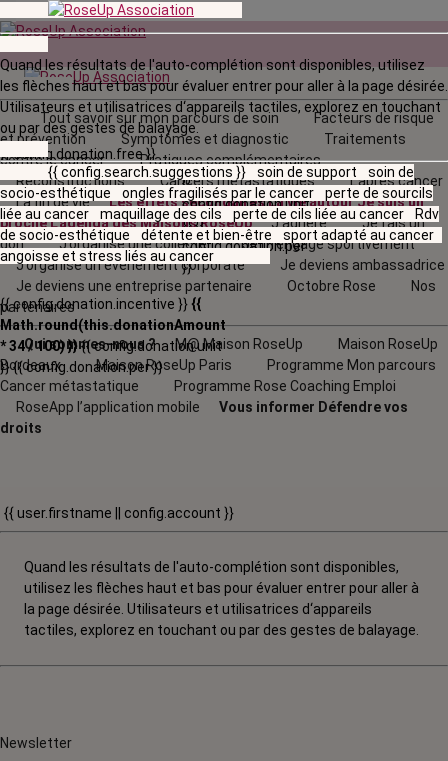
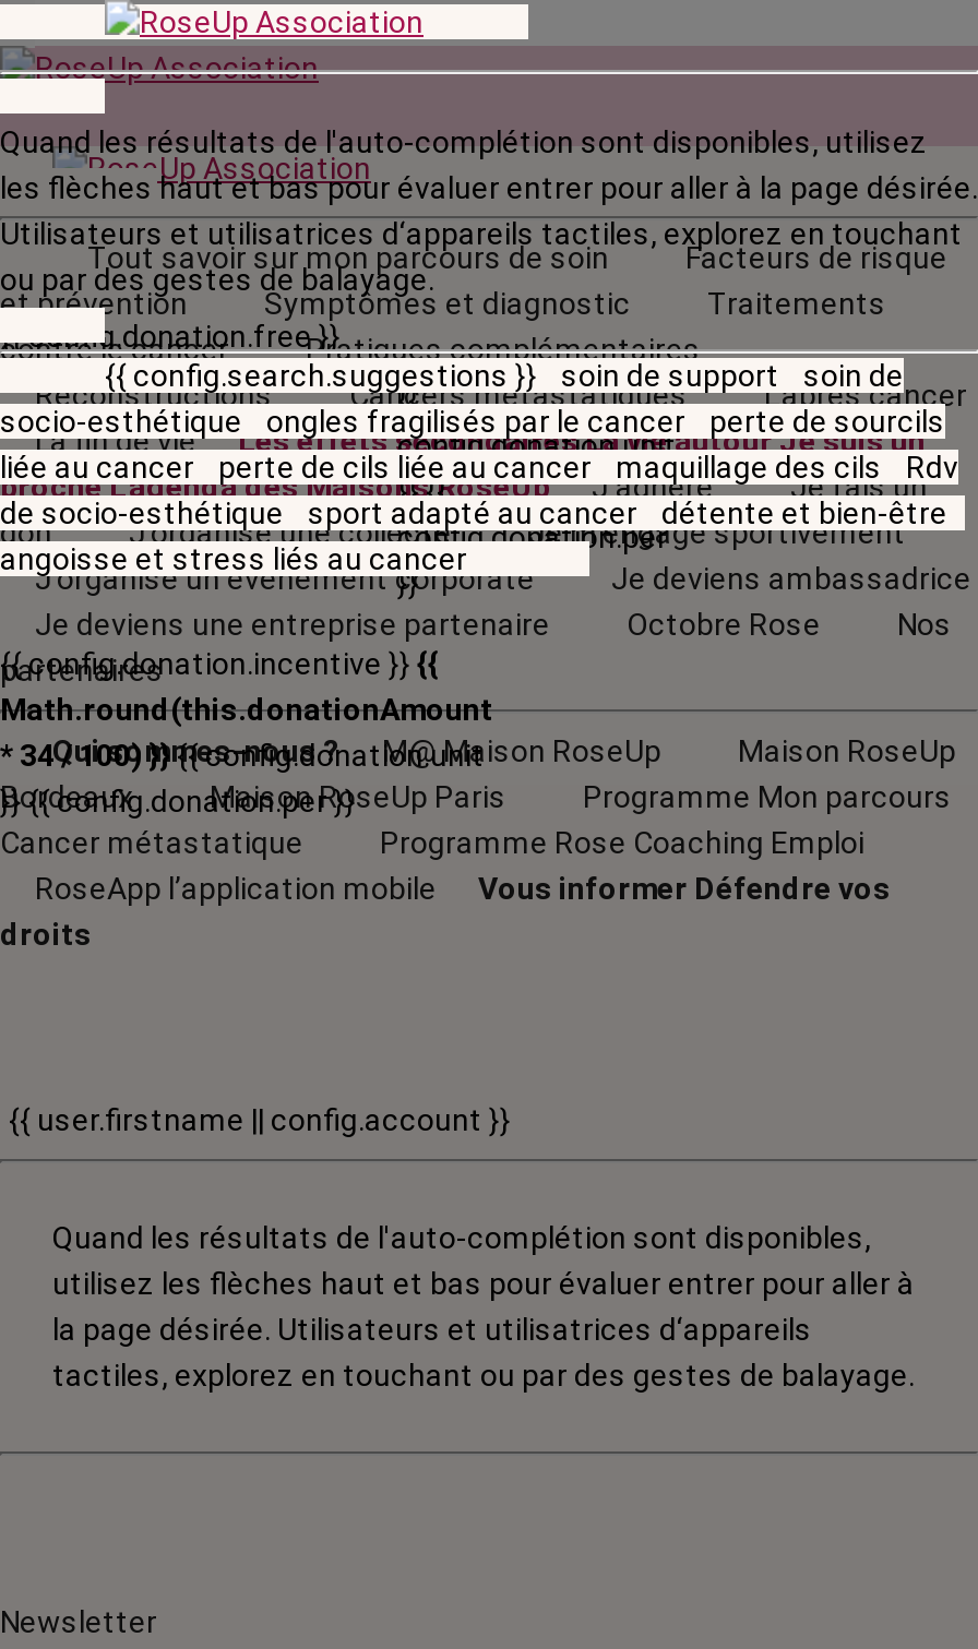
- liée au cancer maquillage des cils perte de cils liée au cancer Rdv
+ liée au cancer perte de cils liée au cancer maquillage des cils Rdv

- de socio-esthétique détente et bien-être sport adapté au cancer
+ de socio-esthétique sport adapté au cancer détente et bien-être
